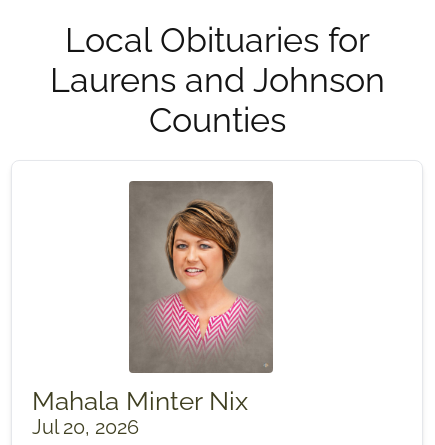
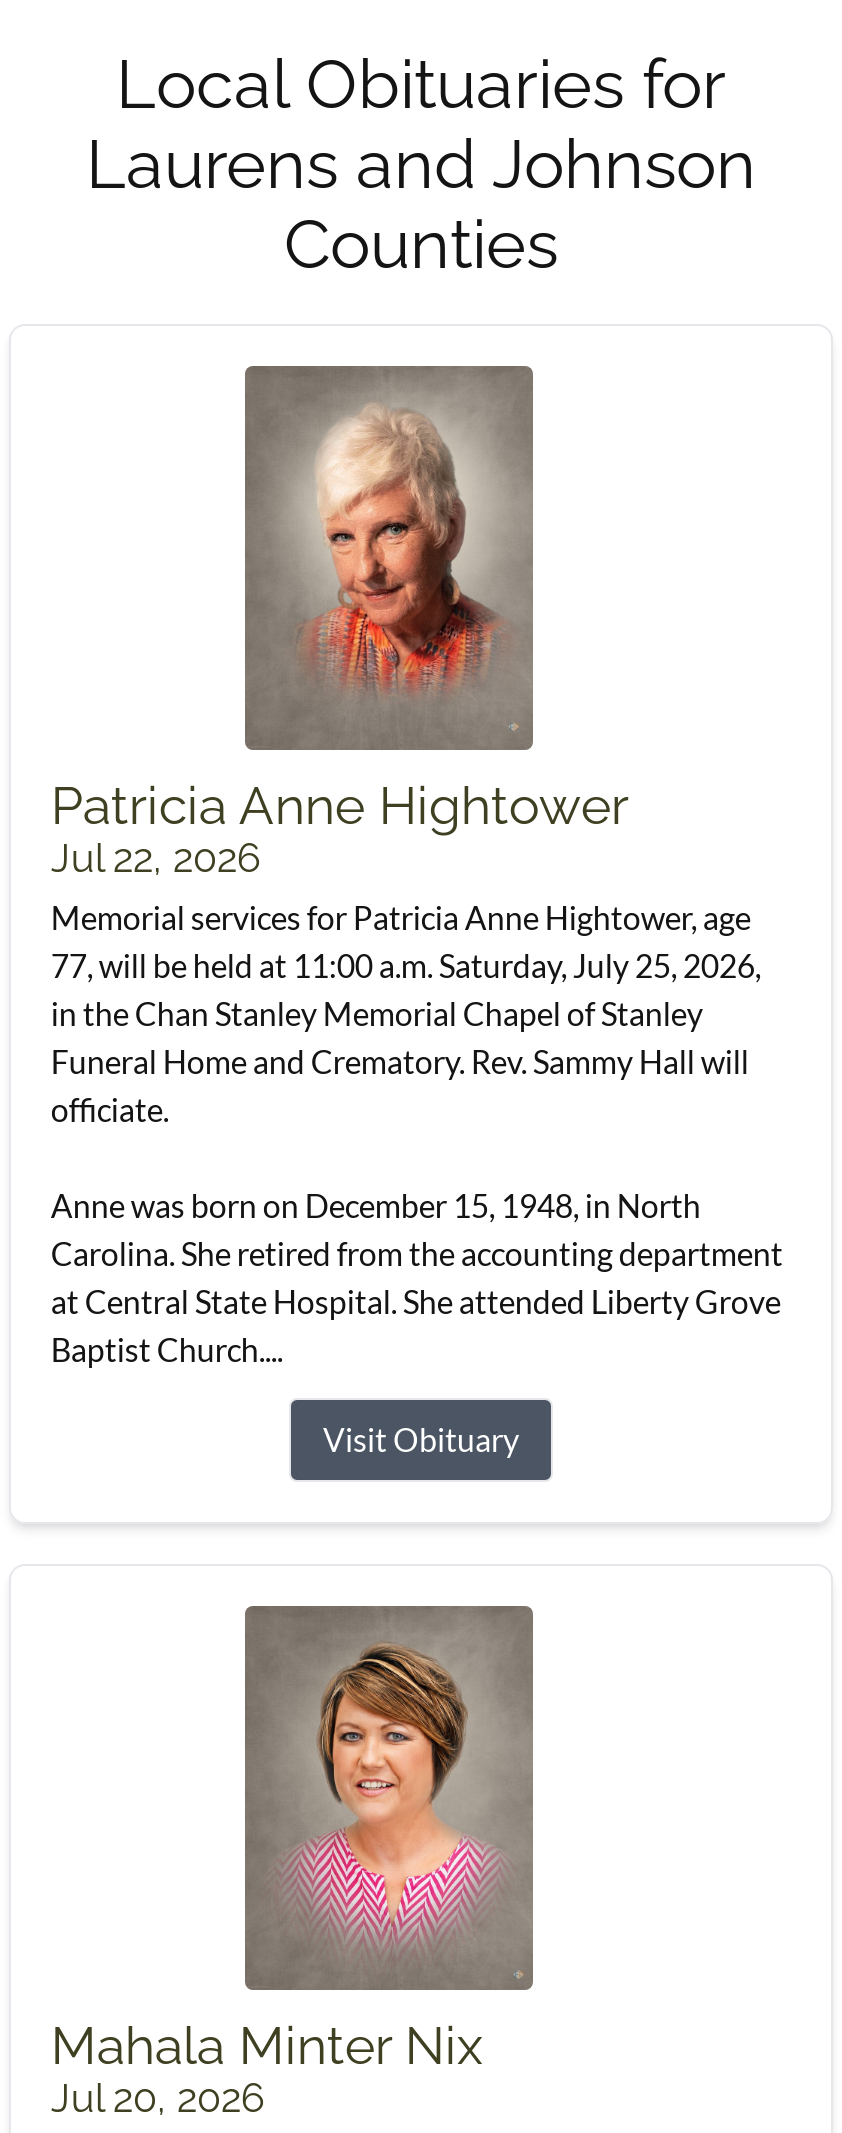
+ [image]
+ Patricia Anne Hightower
+ Jul 22, 2026
+ Memorial services for Patricia Anne Hightower, age
+ 77, will be held at 11:00 a.m. Saturday, July 25, 2026,
+ in the Chan Stanley Memorial Chapel of Stanley
+ Funeral Home and Crematory. Rev. Sammy Hall will
+ officiate.
+ Anne was born on December 15, 1948, in North
+ Carolina. She retired from the accounting department
+ at Central State Hospital. She attended Liberty Grove
+ Baptist Church....
+ Visit Obituary
